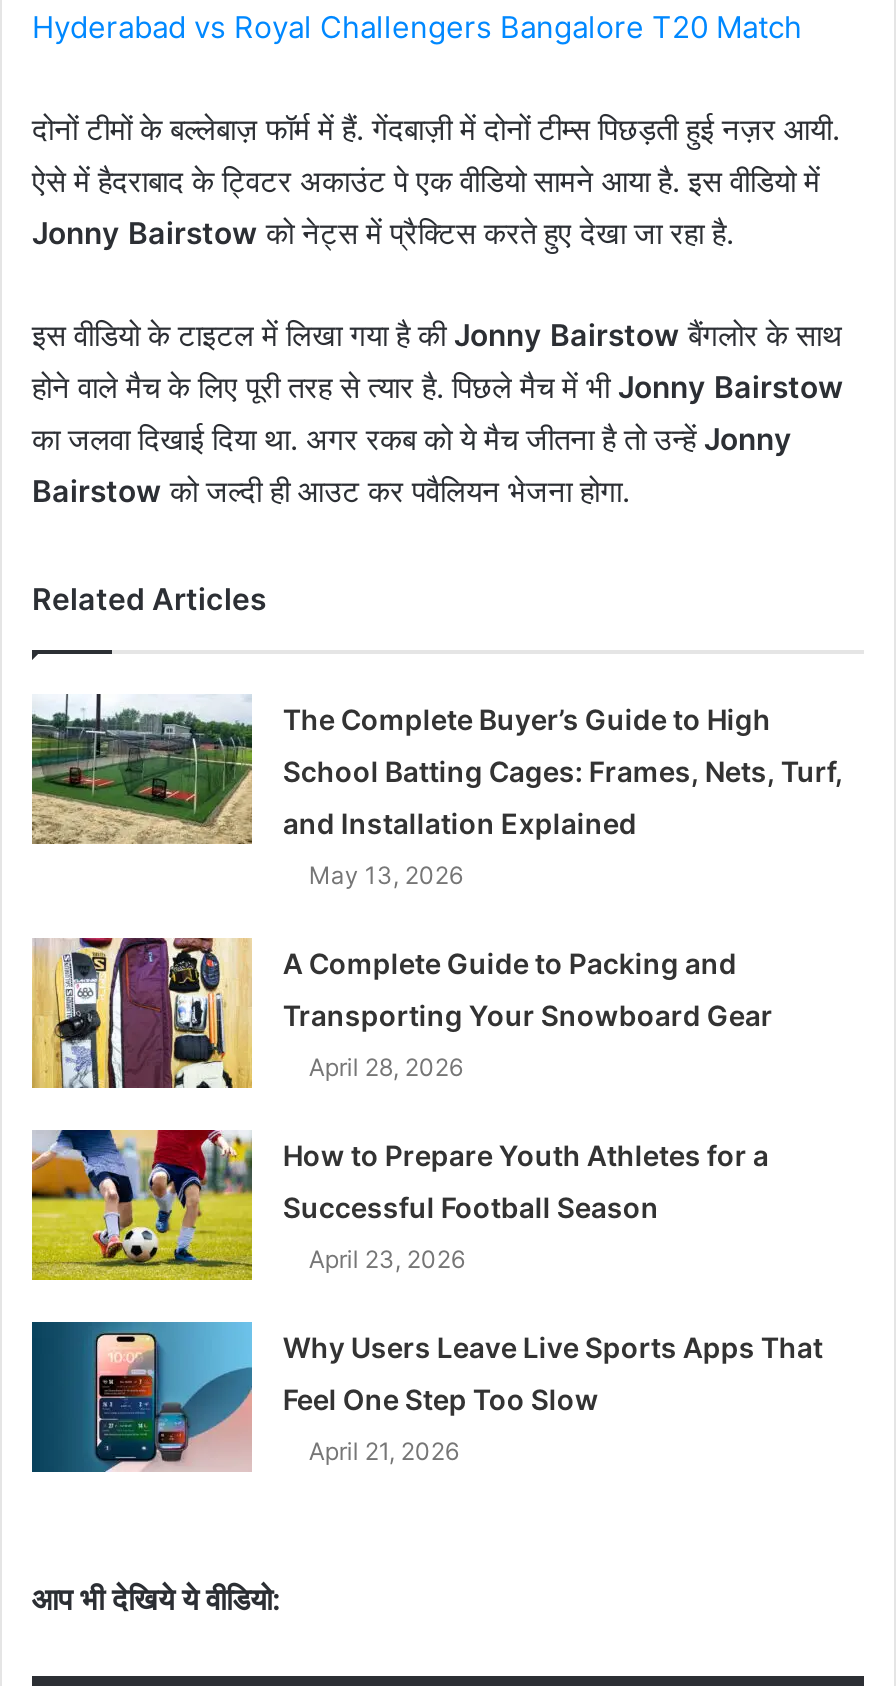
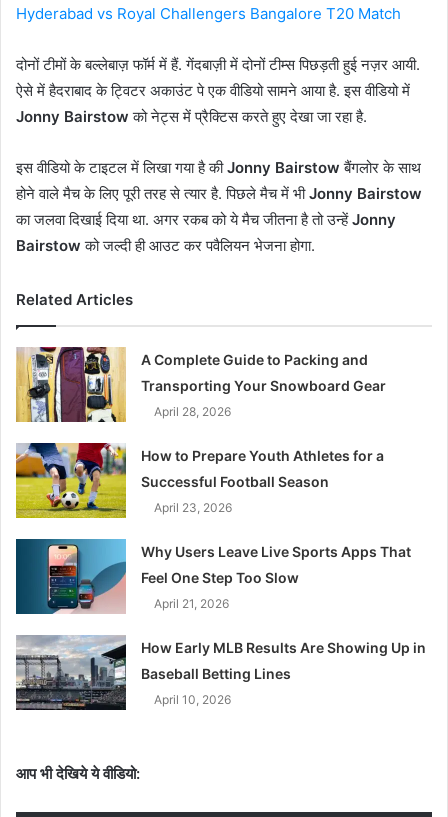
- [image]
- The Complete Buyer’s Guide to High
- School Batting Cages: Frames, Nets, Turf,
- and Installation Explained
- May 13, 2026

moved up: [image] | A Complete Guide to Packing and | Transporting Your Snowboard Gear | ... | Feel One Step Too Slow | April 21, 2026

+ [image]
+ How Early MLB Results Are Showing Up in
+ Baseball Betting Lines
+ April 10, 2026
